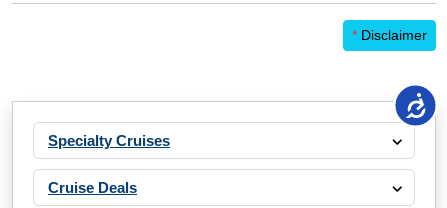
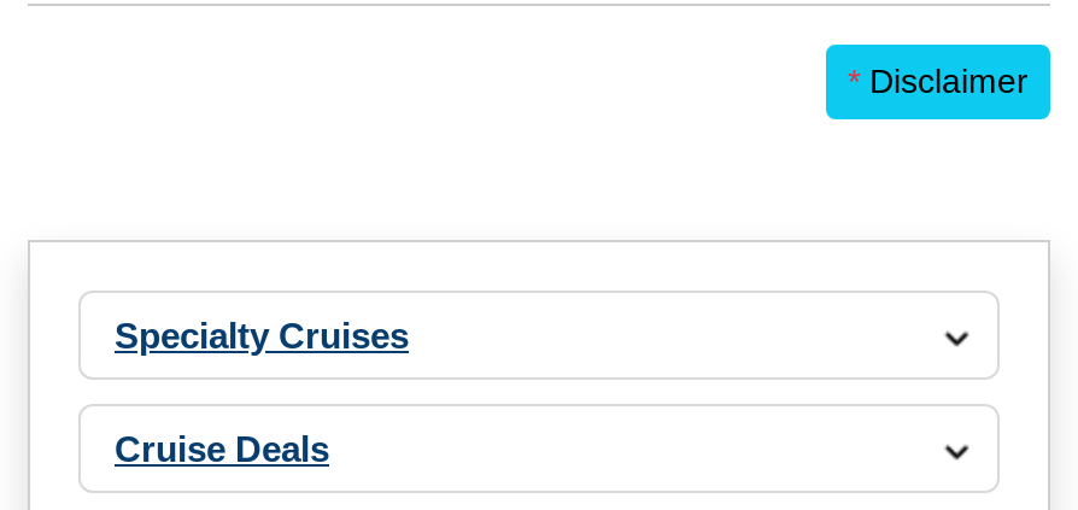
- [image]
